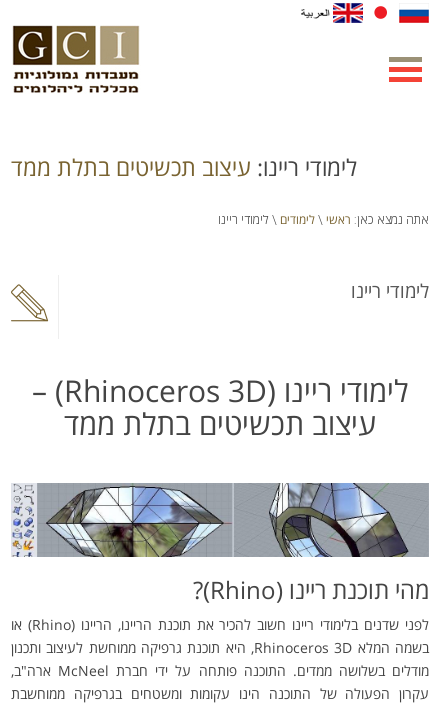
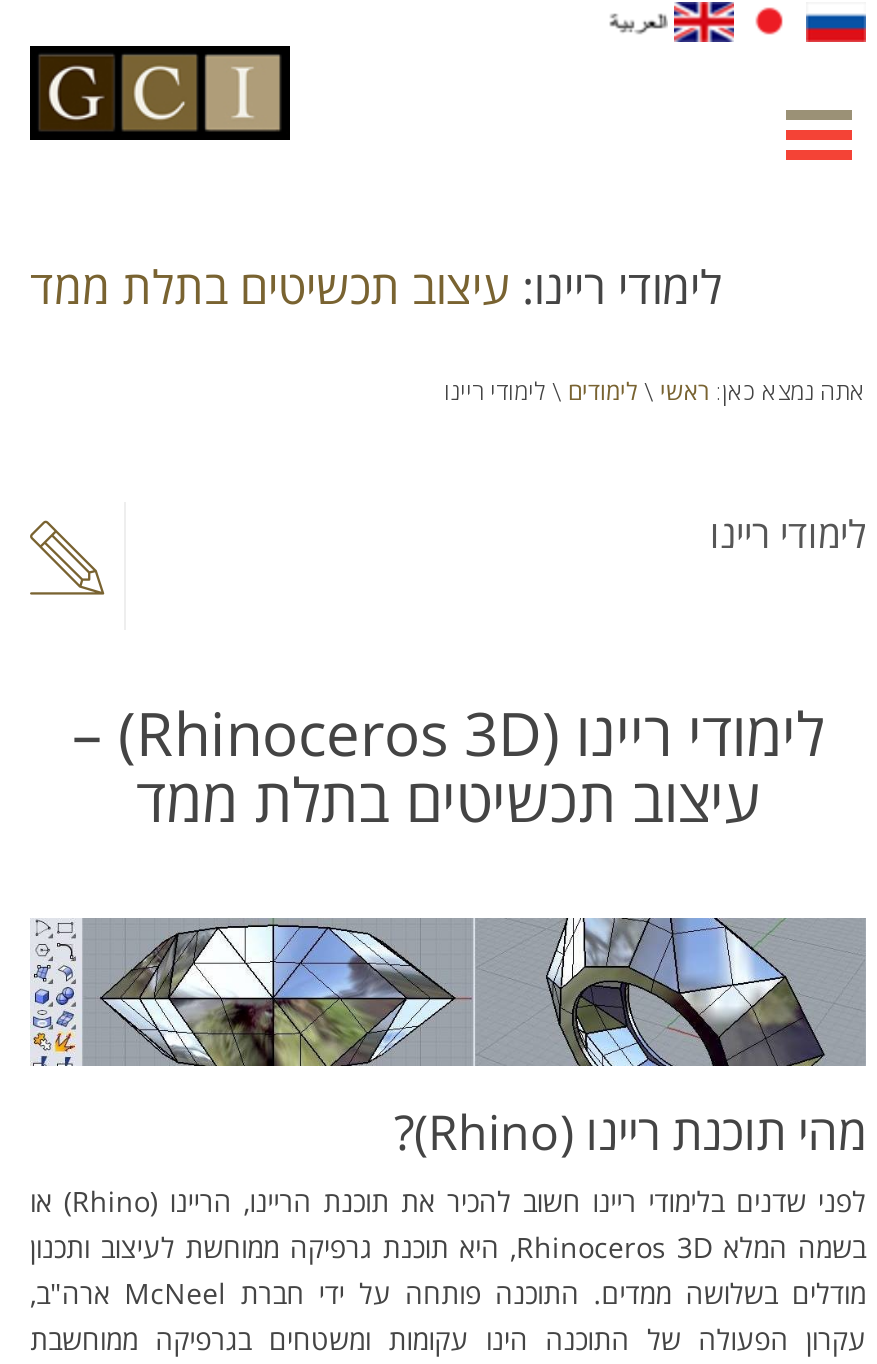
- [image]
+ [image]
